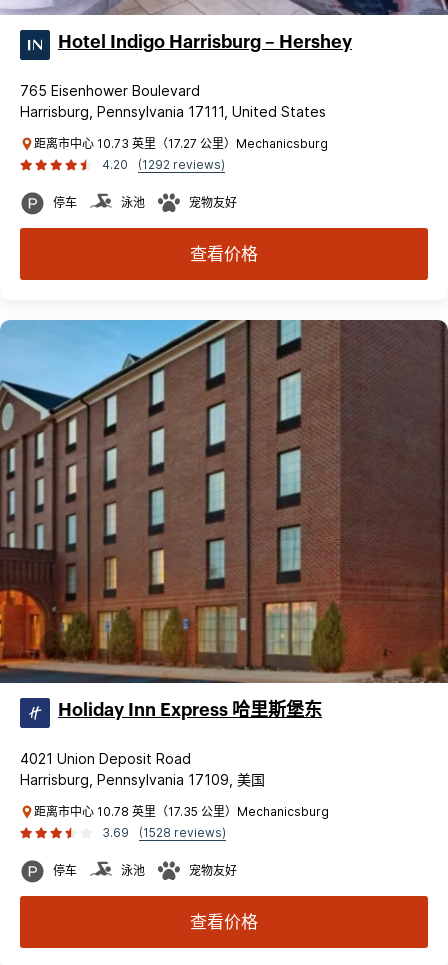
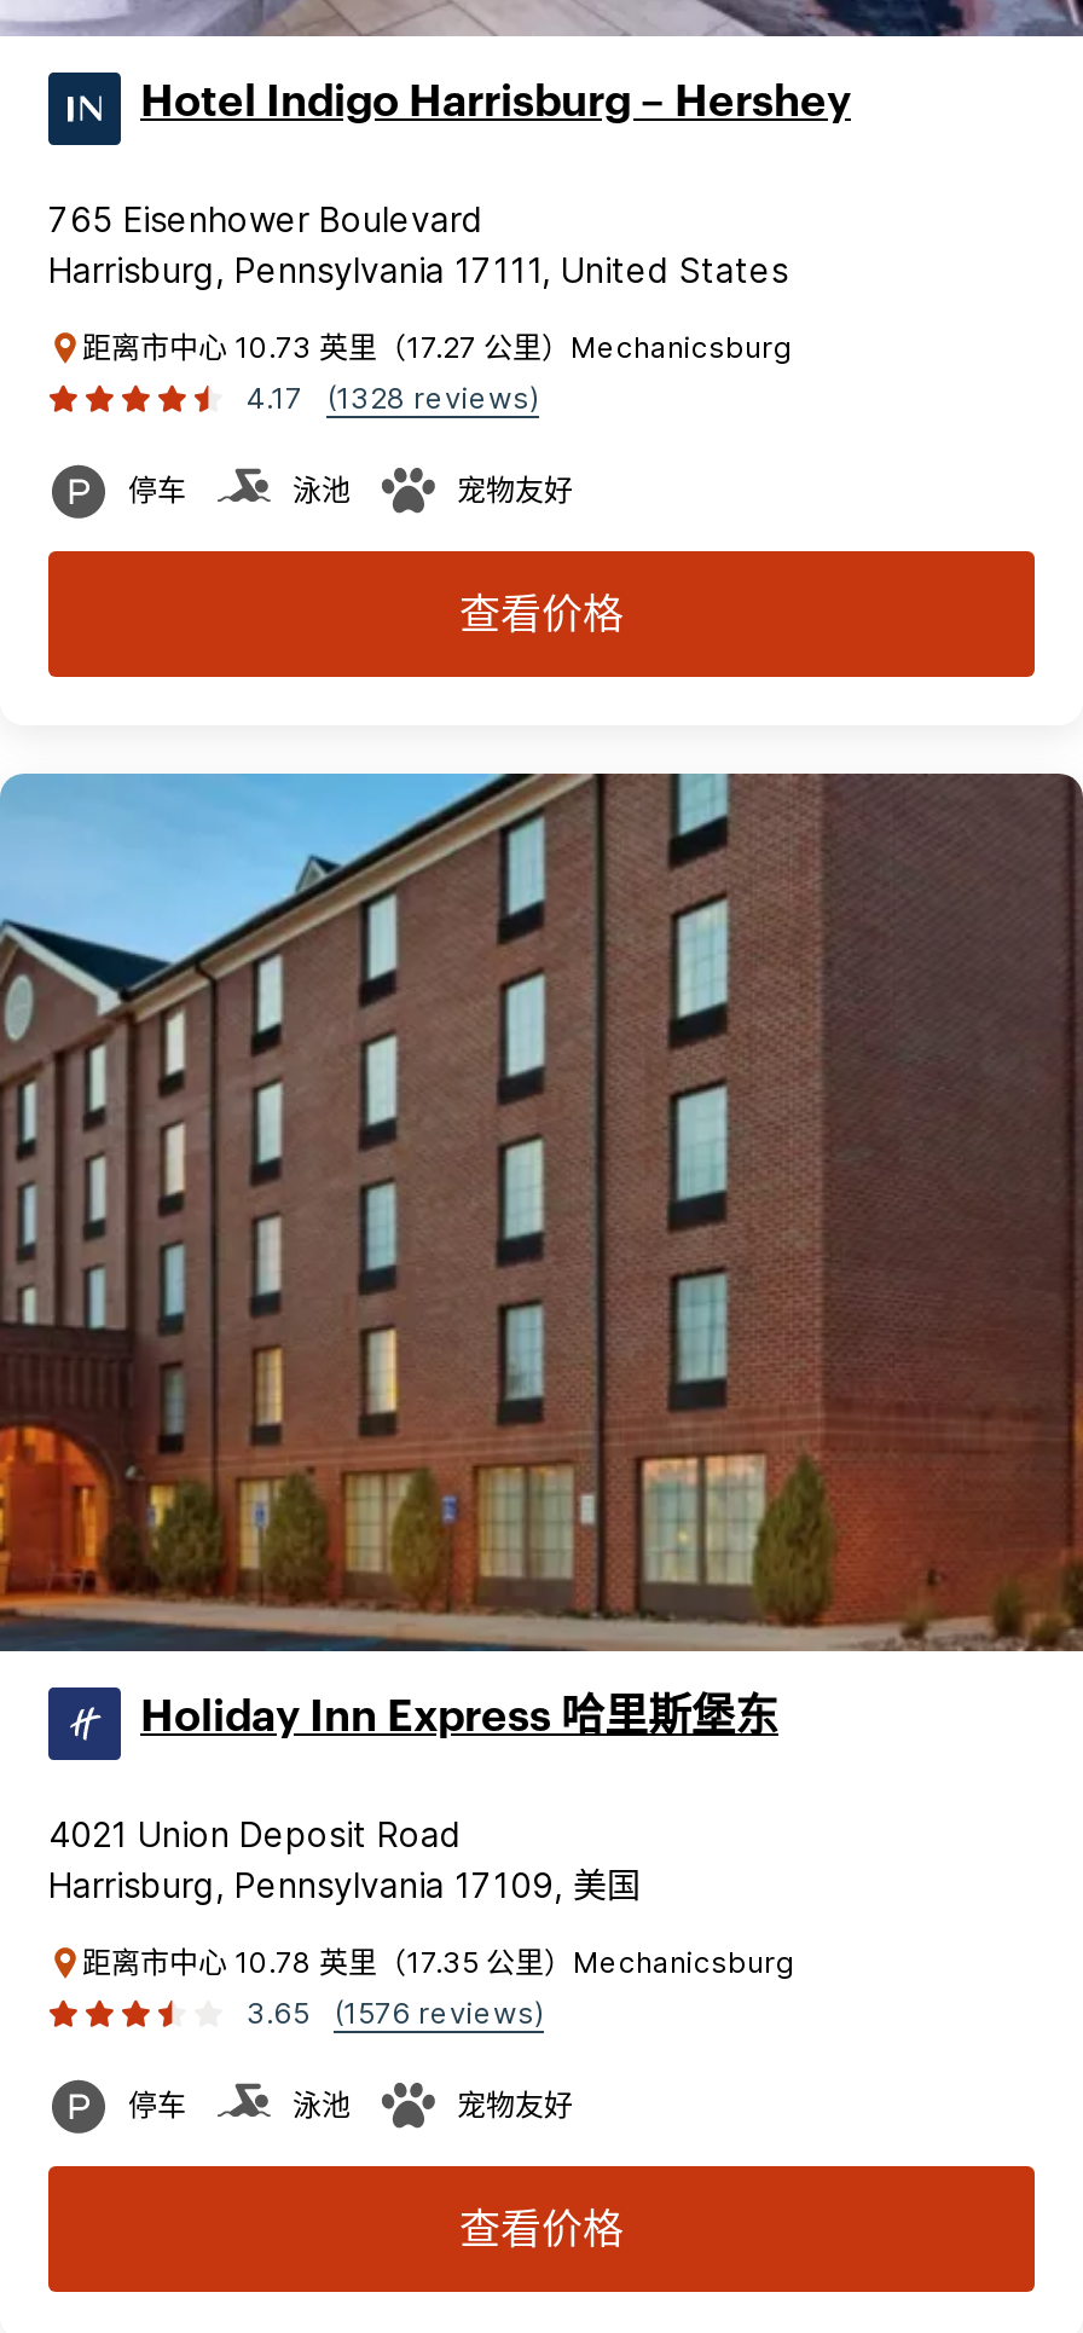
- 4.20
+ 4.17

- (1292 reviews)
+ (1328 reviews)

- 3.69
+ 3.65

- (1528 reviews)
+ (1576 reviews)
